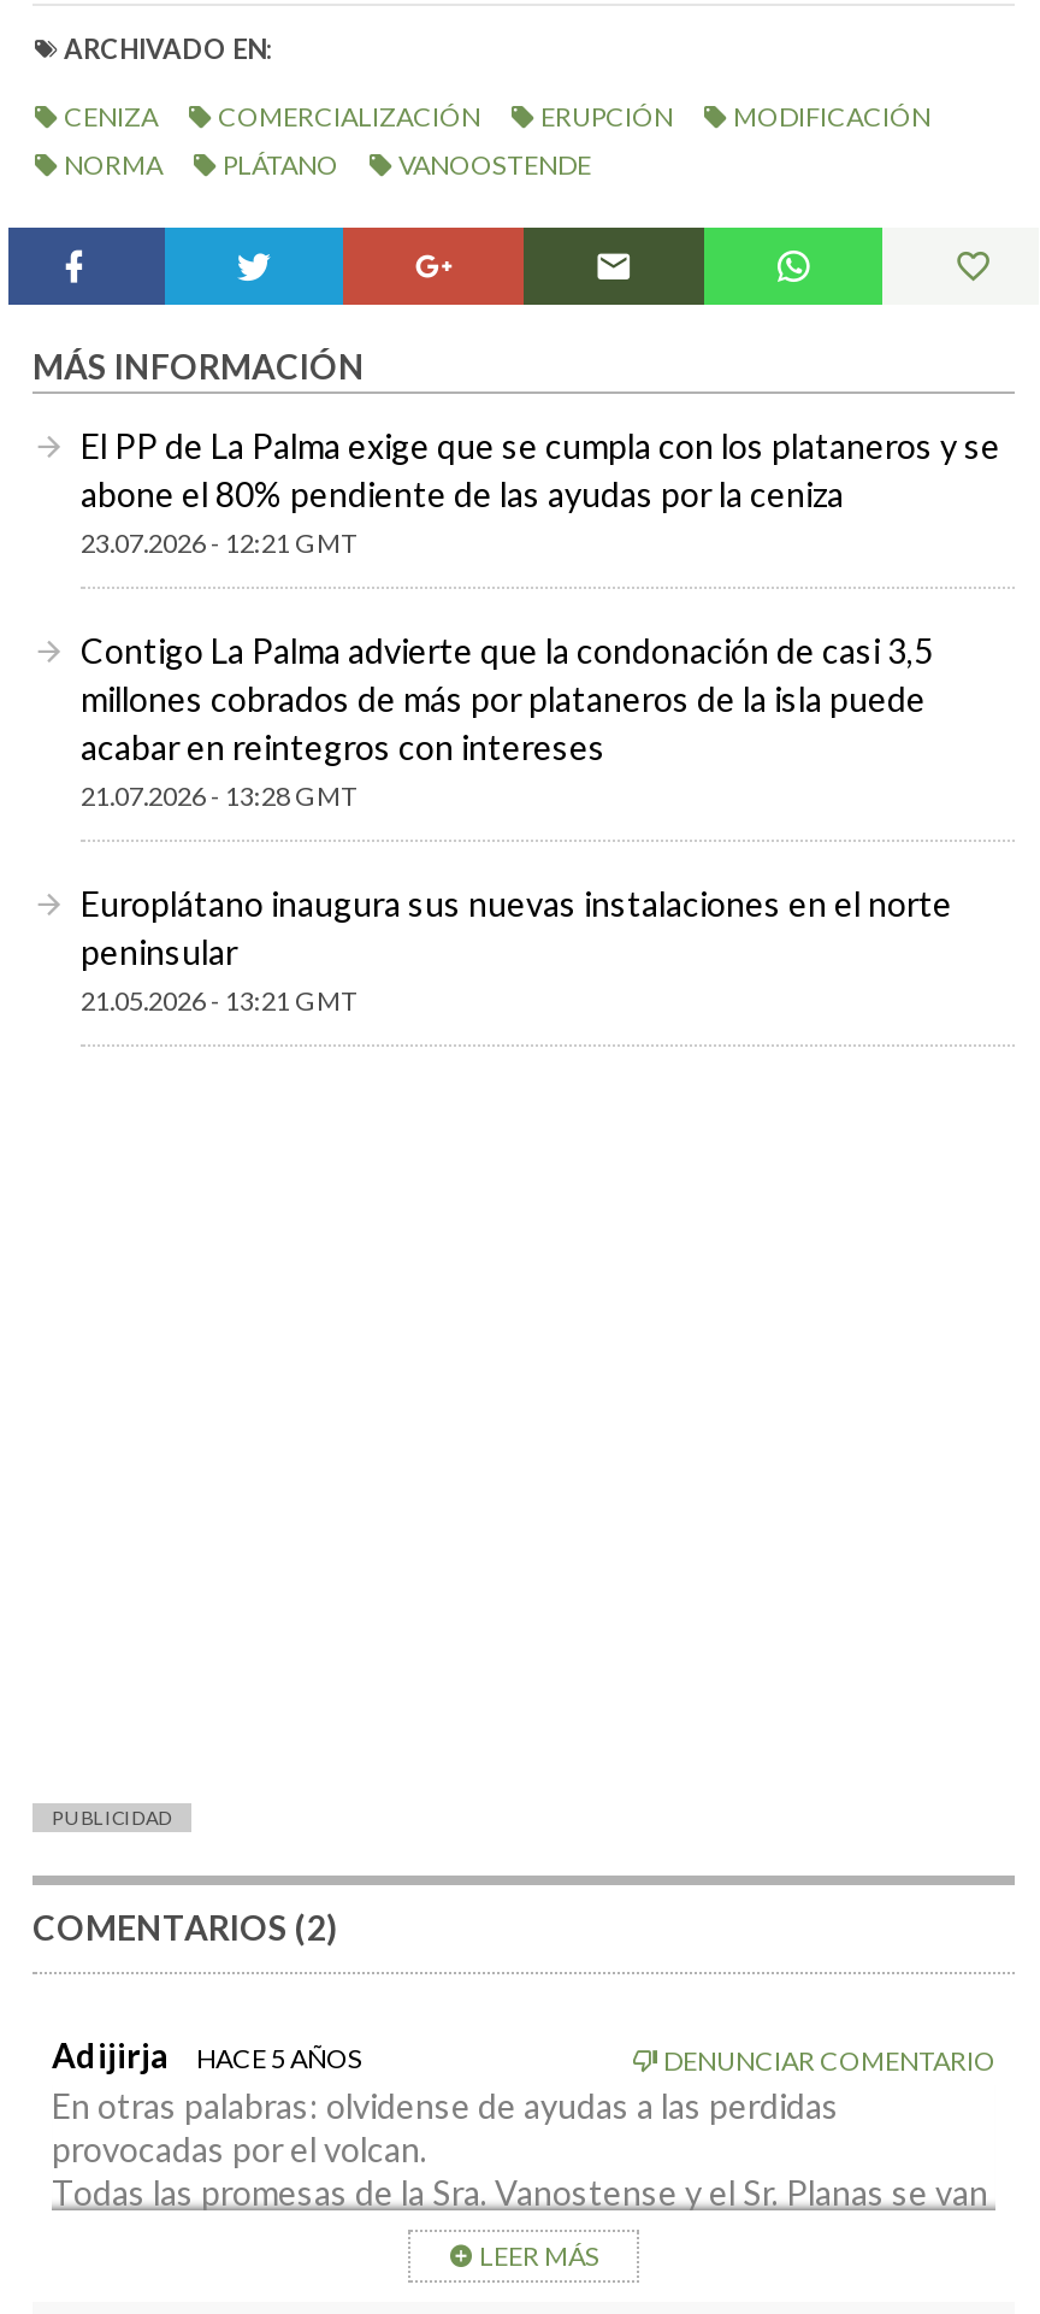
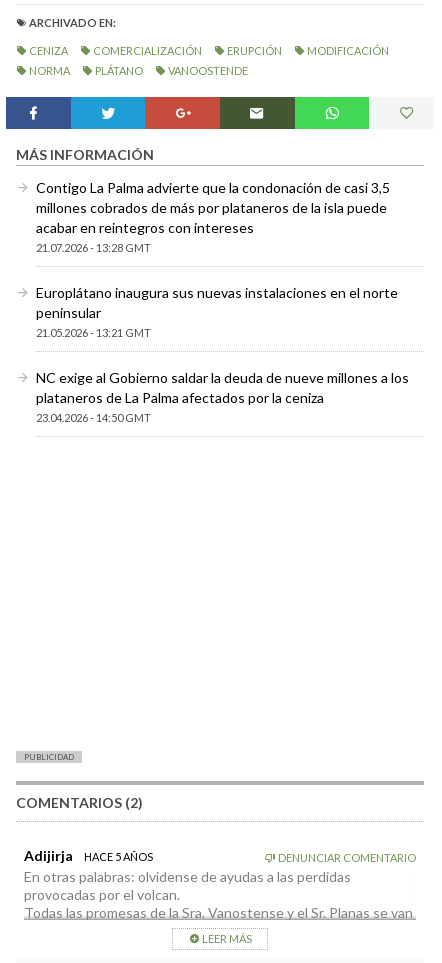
- El PP de La Palma exige que se cumpla con los plataneros y se
- abone el 80% pendiente de las ayudas por la ceniza
- 23.07.2026 - 12:21 GMT

moved up: Contigo La Palma advierte que la condonación de casi 3,5 | millones cobrados de más por plataneros de la isla puede | acabar en reintegros con intereses | 21.07.2026 - 13:28 GMT | Europlátano inaugura sus nuevas instalaciones en el norte | peninsular | 21.05.2026 - 13:21 GMT

+ NC exige al Gobierno saldar la deuda de nueve millones a los
+ plataneros de La Palma afectados por la ceniza
+ 23.04.2026 - 14:50 GMT
